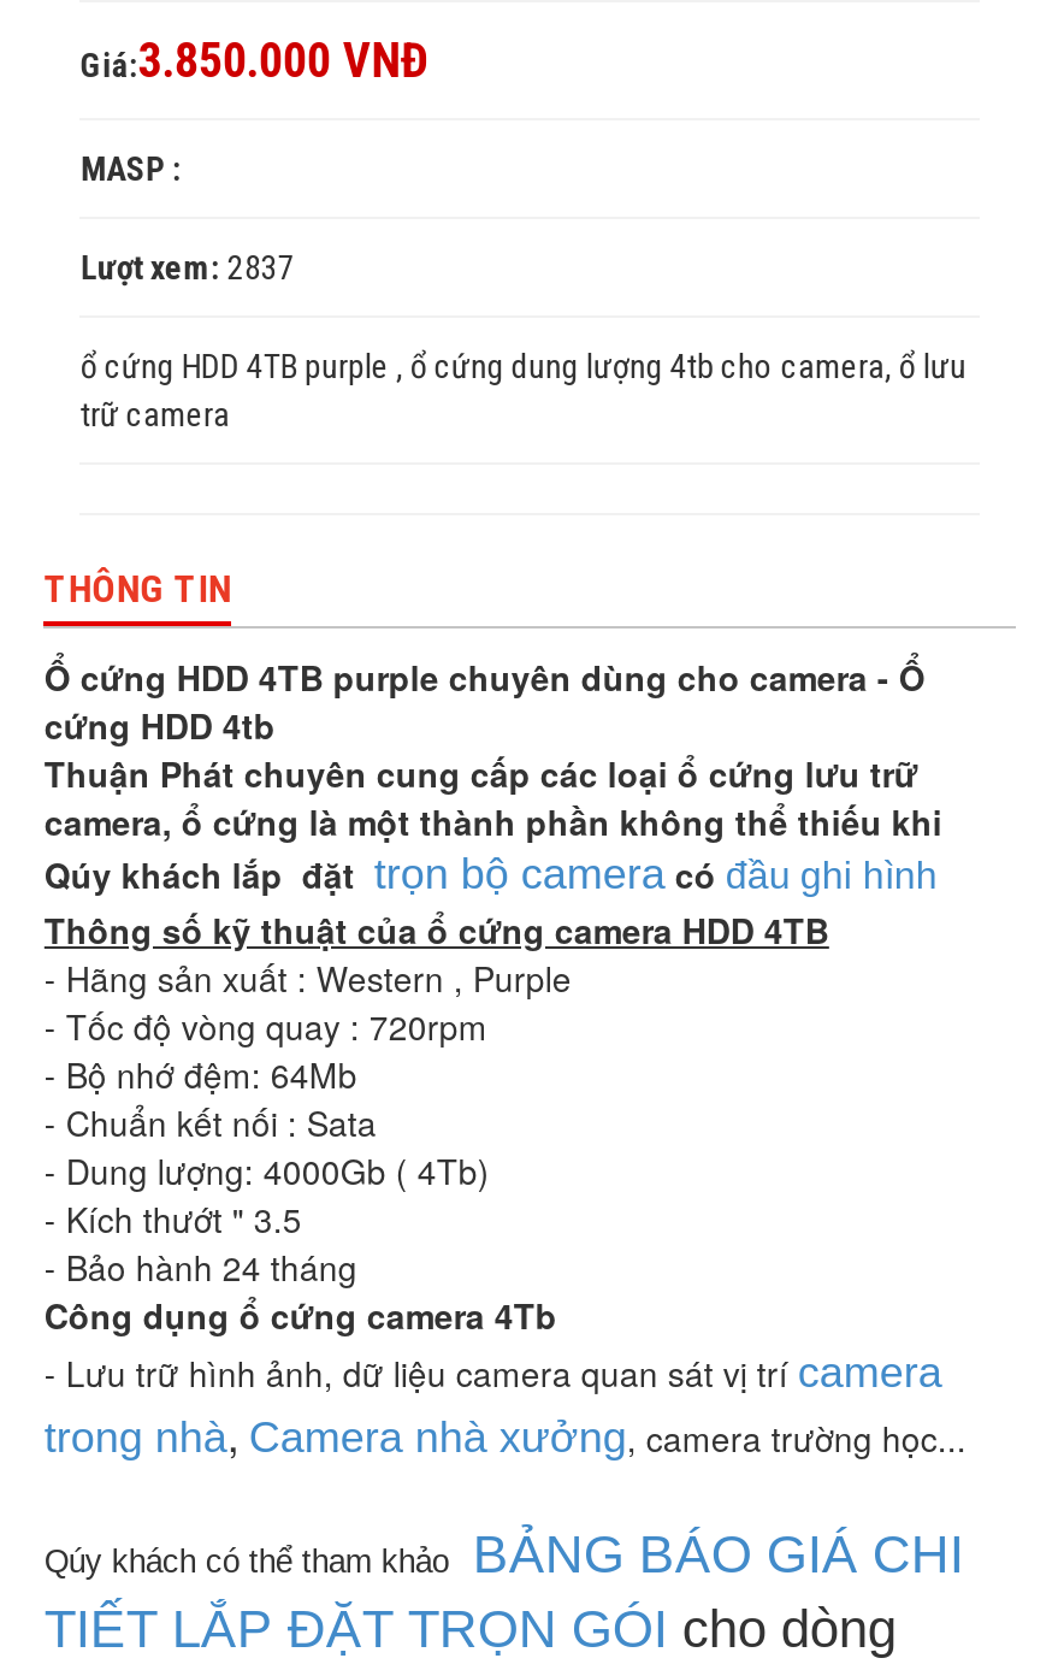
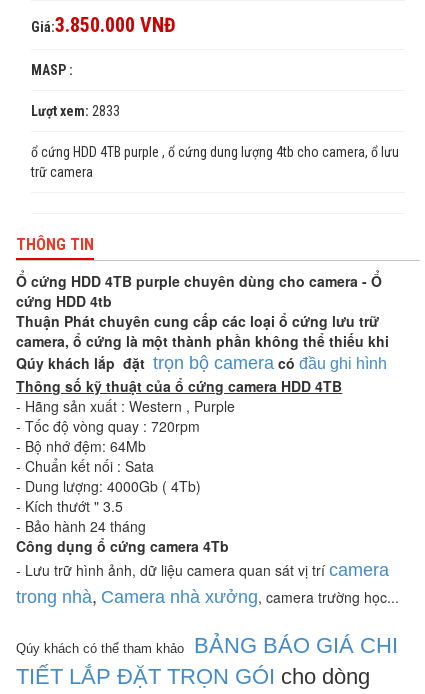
- Lượt xem: 2837
+ Lượt xem: 2833
